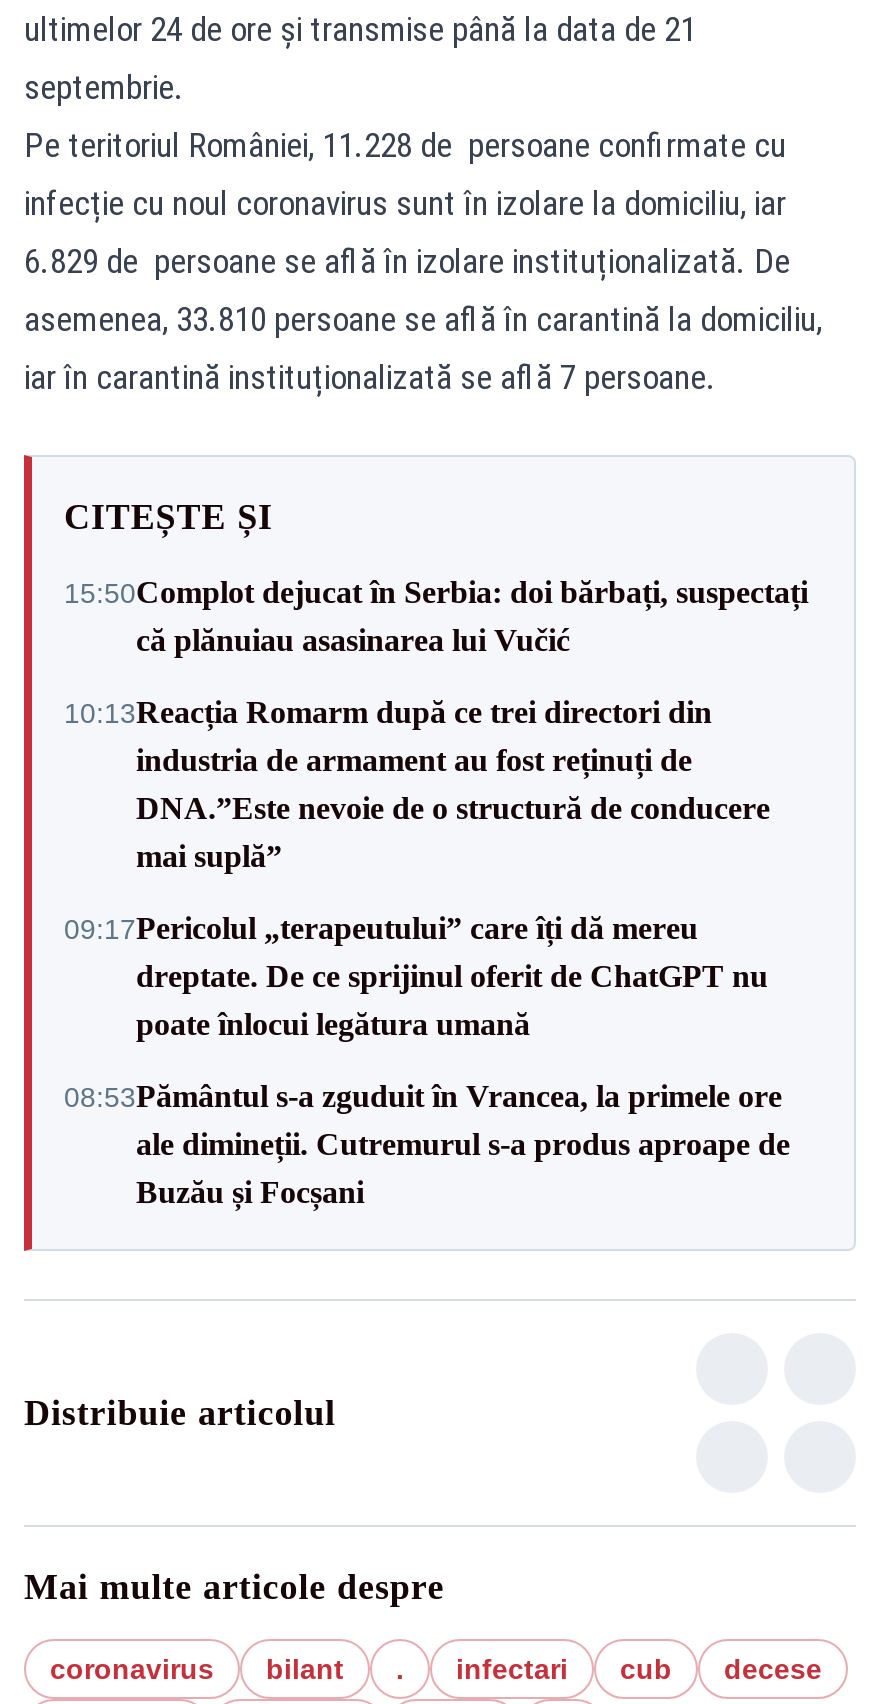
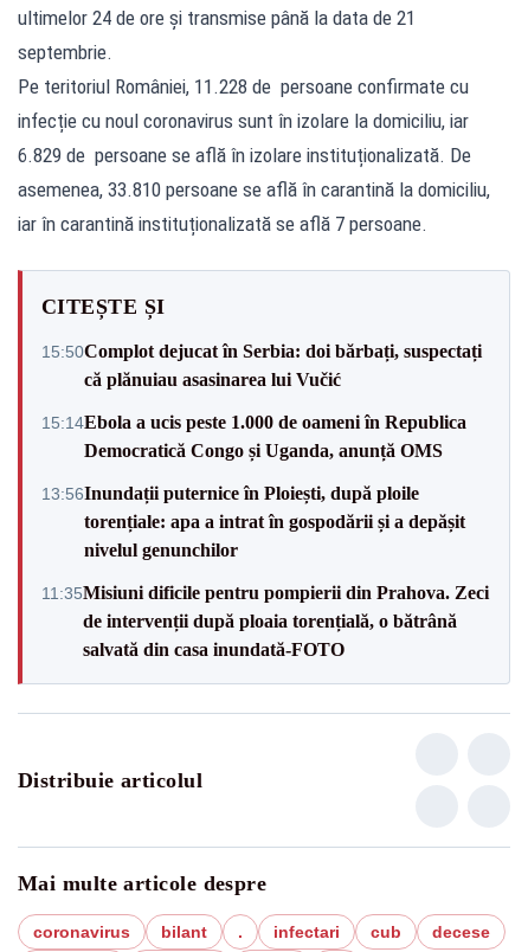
- 10:13Reacția Romarm după ce trei directori din
- industria de armament au fost reținuți de
- DNA.”Este nevoie de o structură de conducere
- mai suplă”
+ 15:14Ebola a ucis peste 1.000 de oameni în Republica
+ Democratică Congo și Uganda, anunță OMS

- 09:17Pericolul „terapeutului” care îți dă mereu
- dreptate. De ce sprijinul oferit de ChatGPT nu
- poate înlocui legătura umană
+ 13:56Inundații puternice în Ploiești, după ploile
+ torențiale: apa a intrat în gospodării și a depășit
+ nivelul genunchilor

- 08:53Pământul s-a zguduit în Vrancea, la primele ore
- ale dimineții. Cutremurul s-a produs aproape de
- Buzău și Focșani
+ 11:35Misiuni dificile pentru pompierii din Prahova. Zeci
+ de intervenții după ploaia torențială, o bătrână
+ salvată din casa inundată-FOTO
